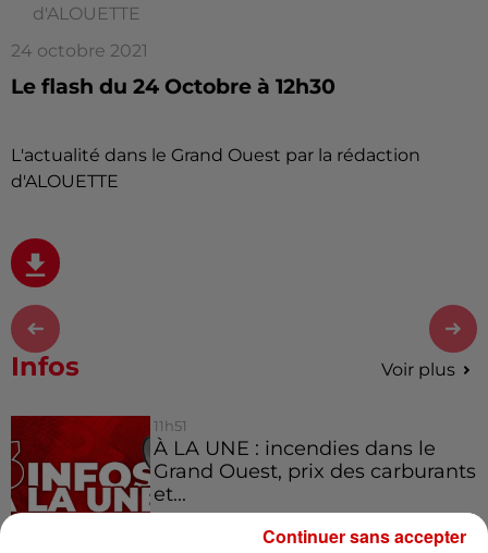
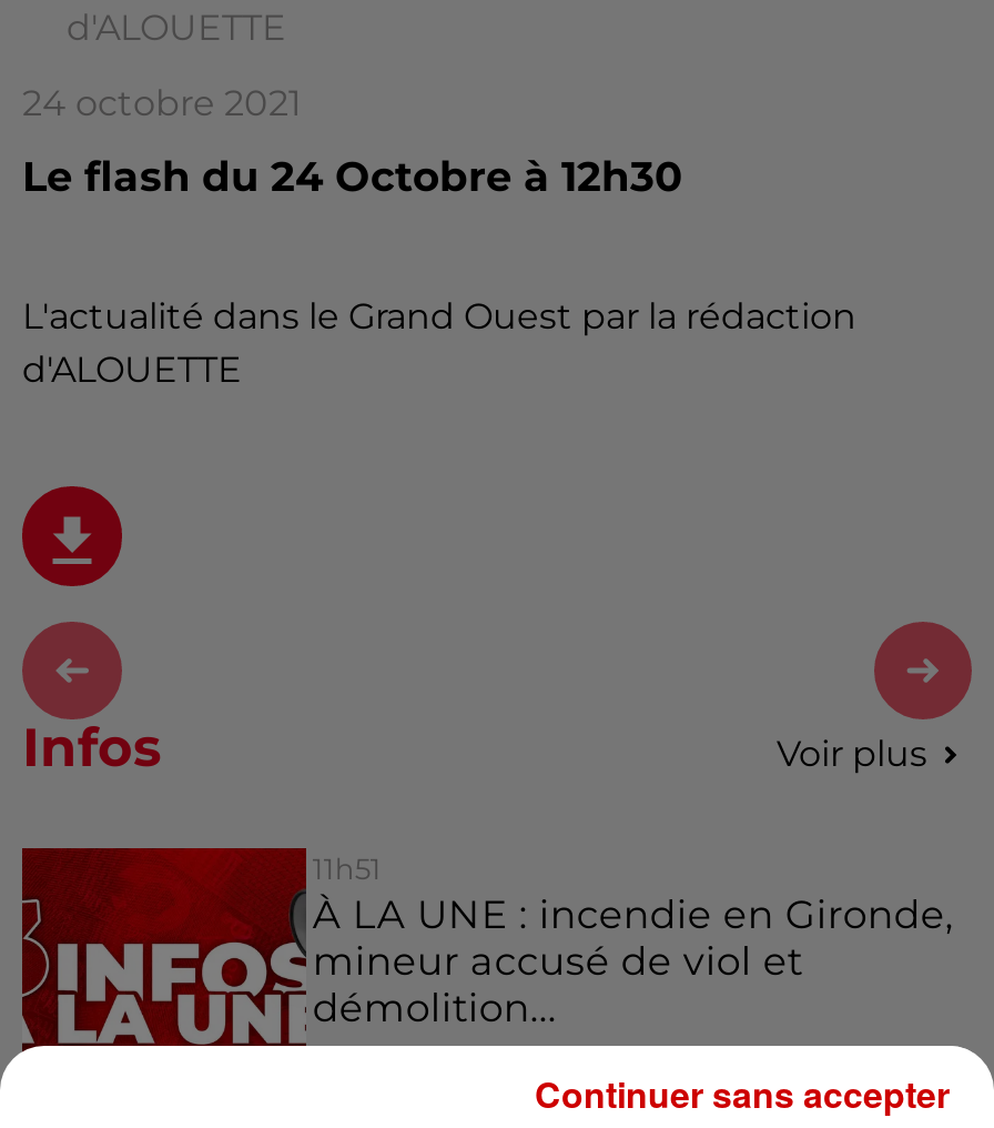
- À LA UNE : incendies dans le
- Grand Ouest, prix des carburants
- et...
+ À LA UNE : incendie en Gironde,
+ mineur accusé de viol et
+ démolition...
